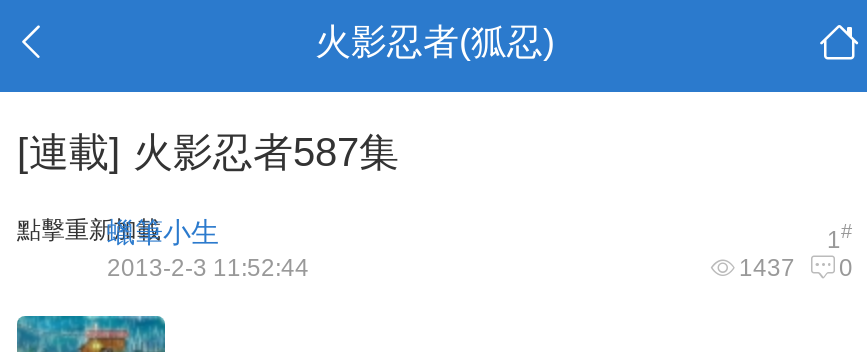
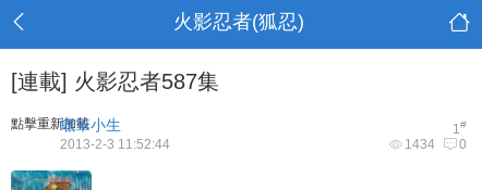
- 1437 0
+ 1434 0
